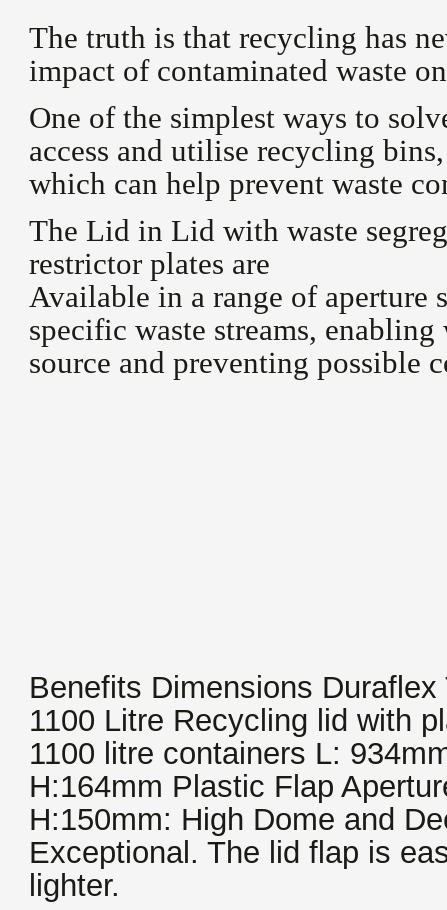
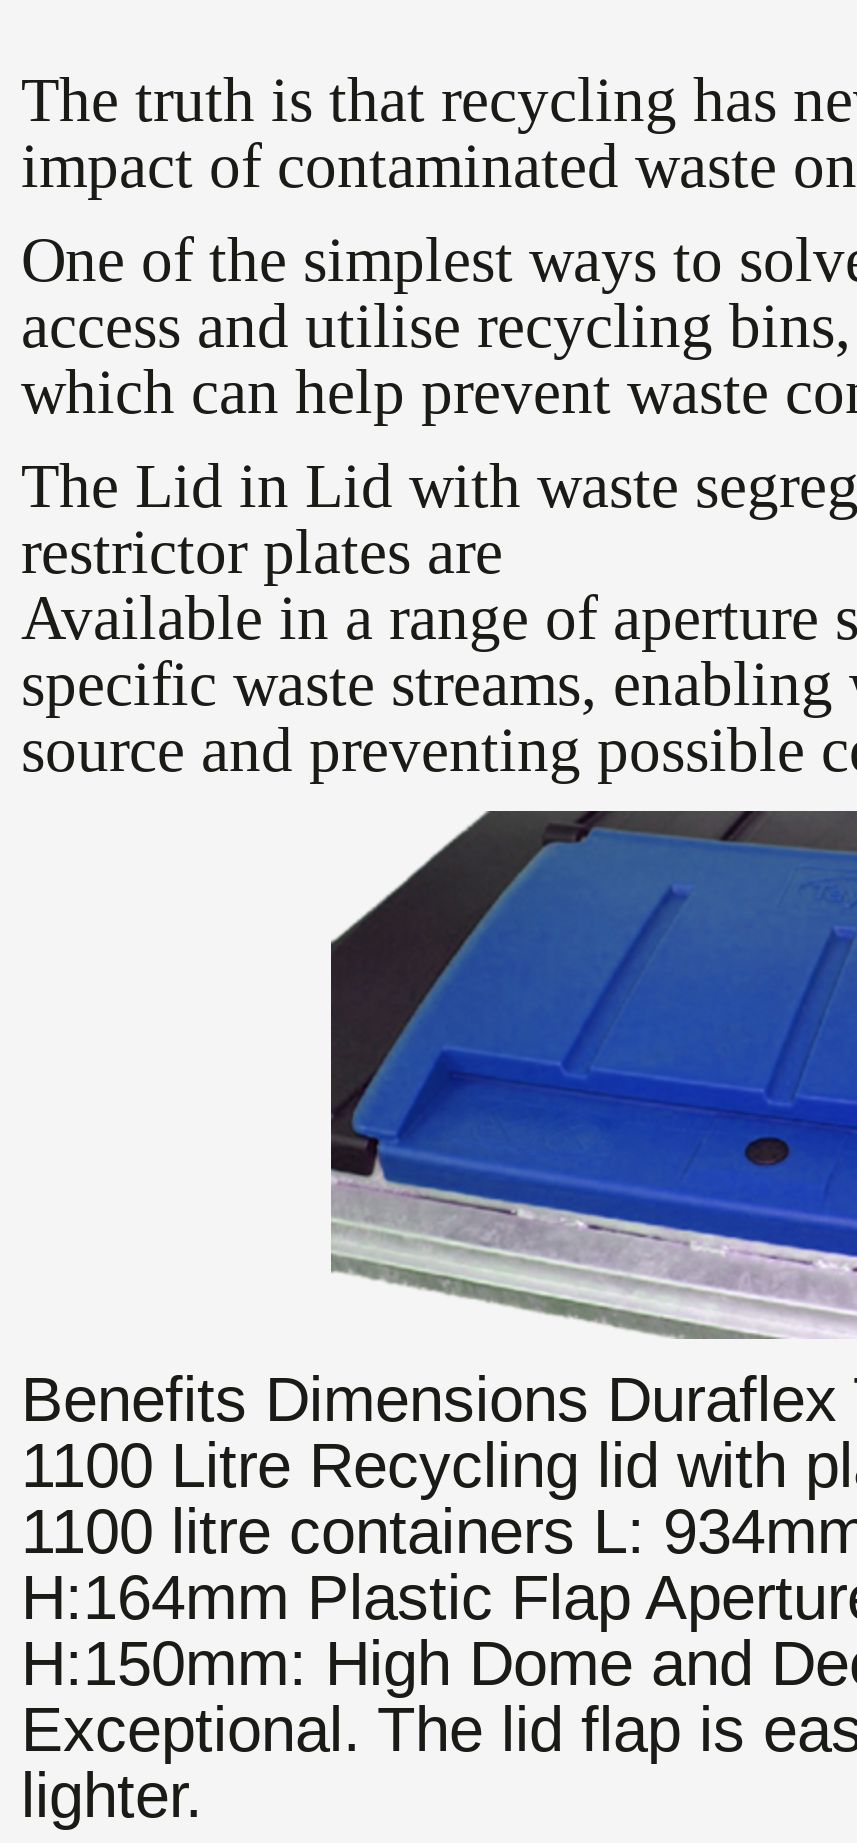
+ [image]
